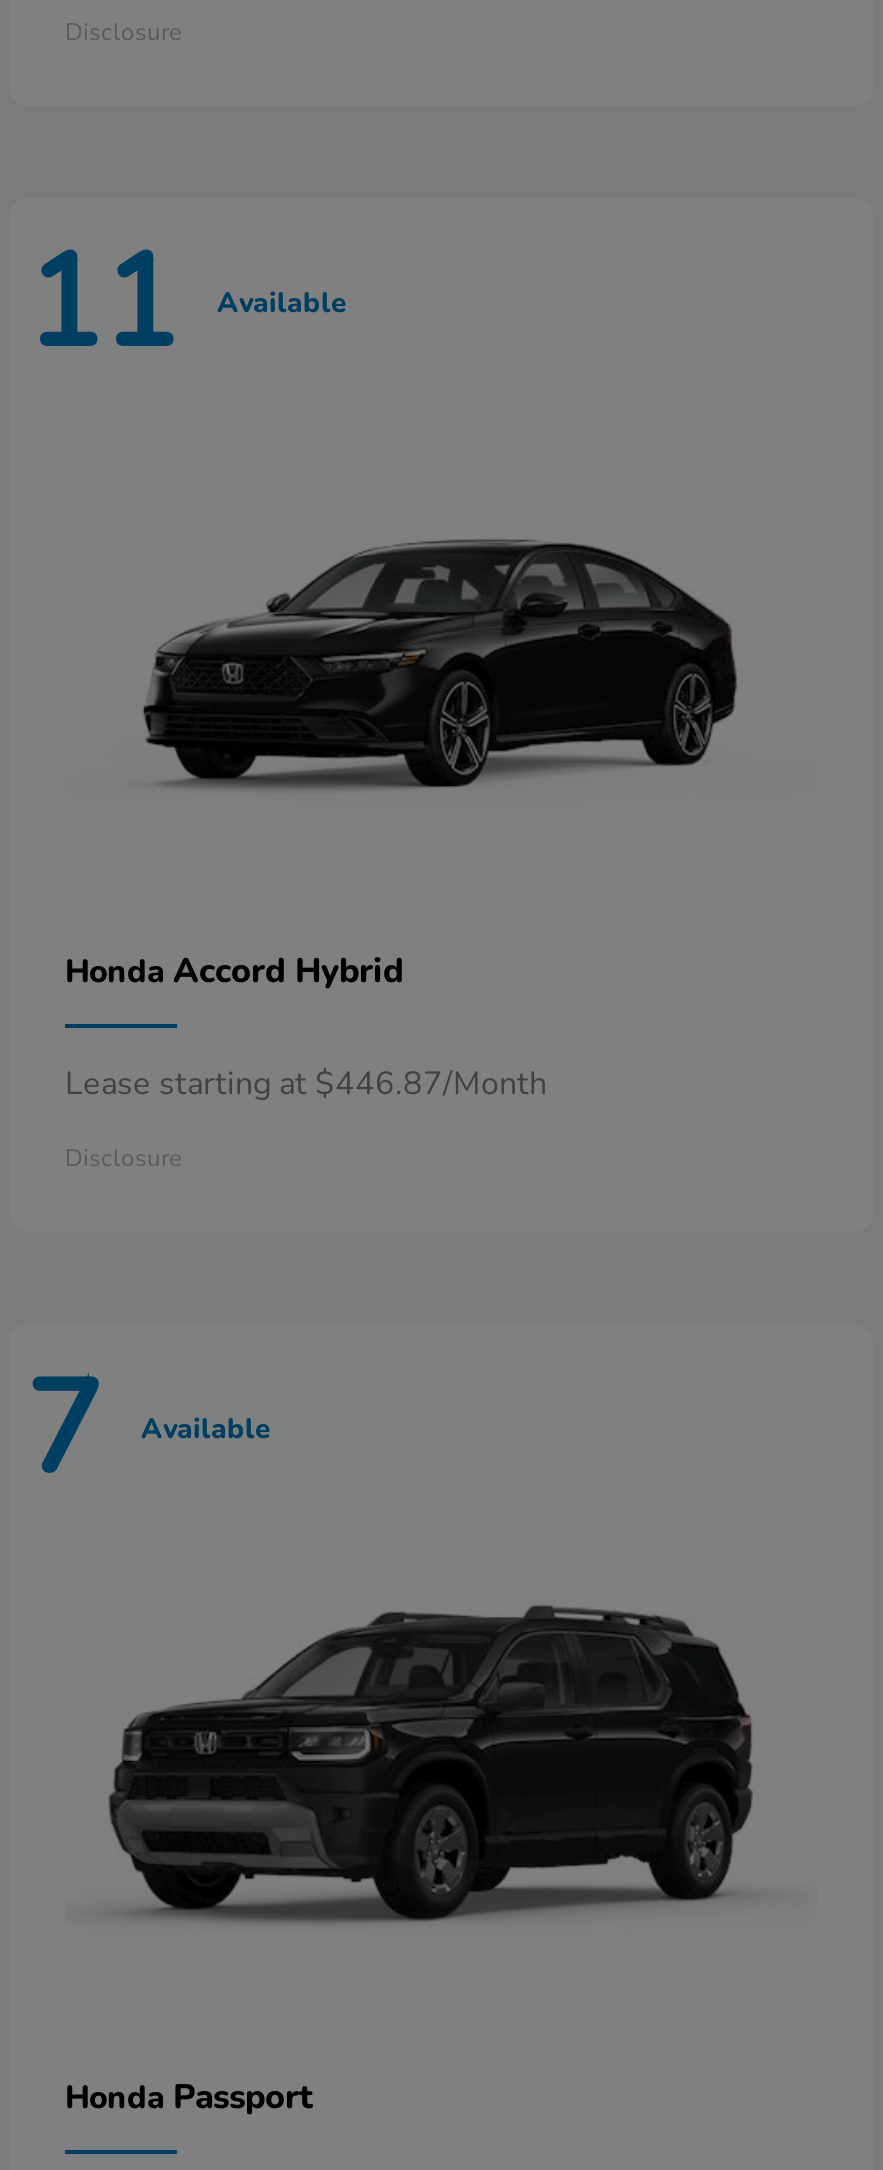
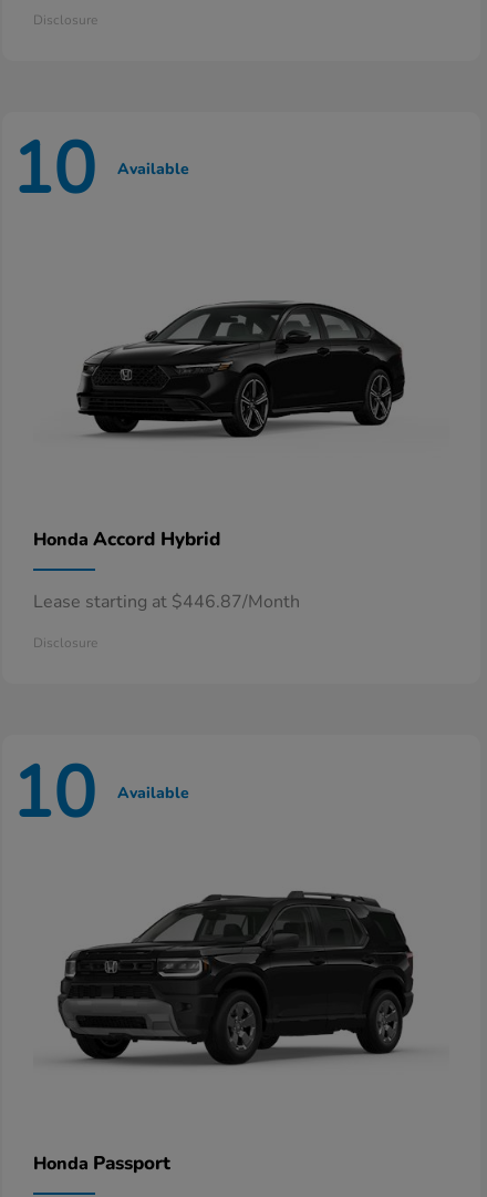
- 11 Available
+ 10 Available

- 7 Available
+ 10 Available
